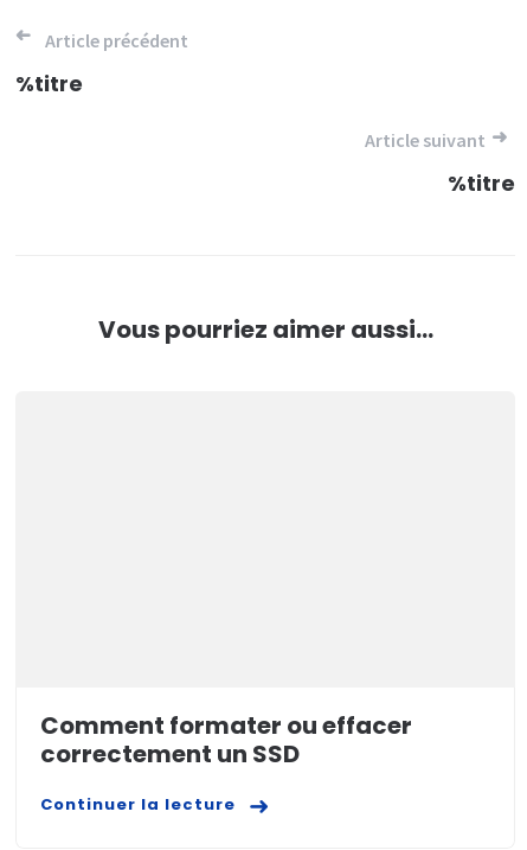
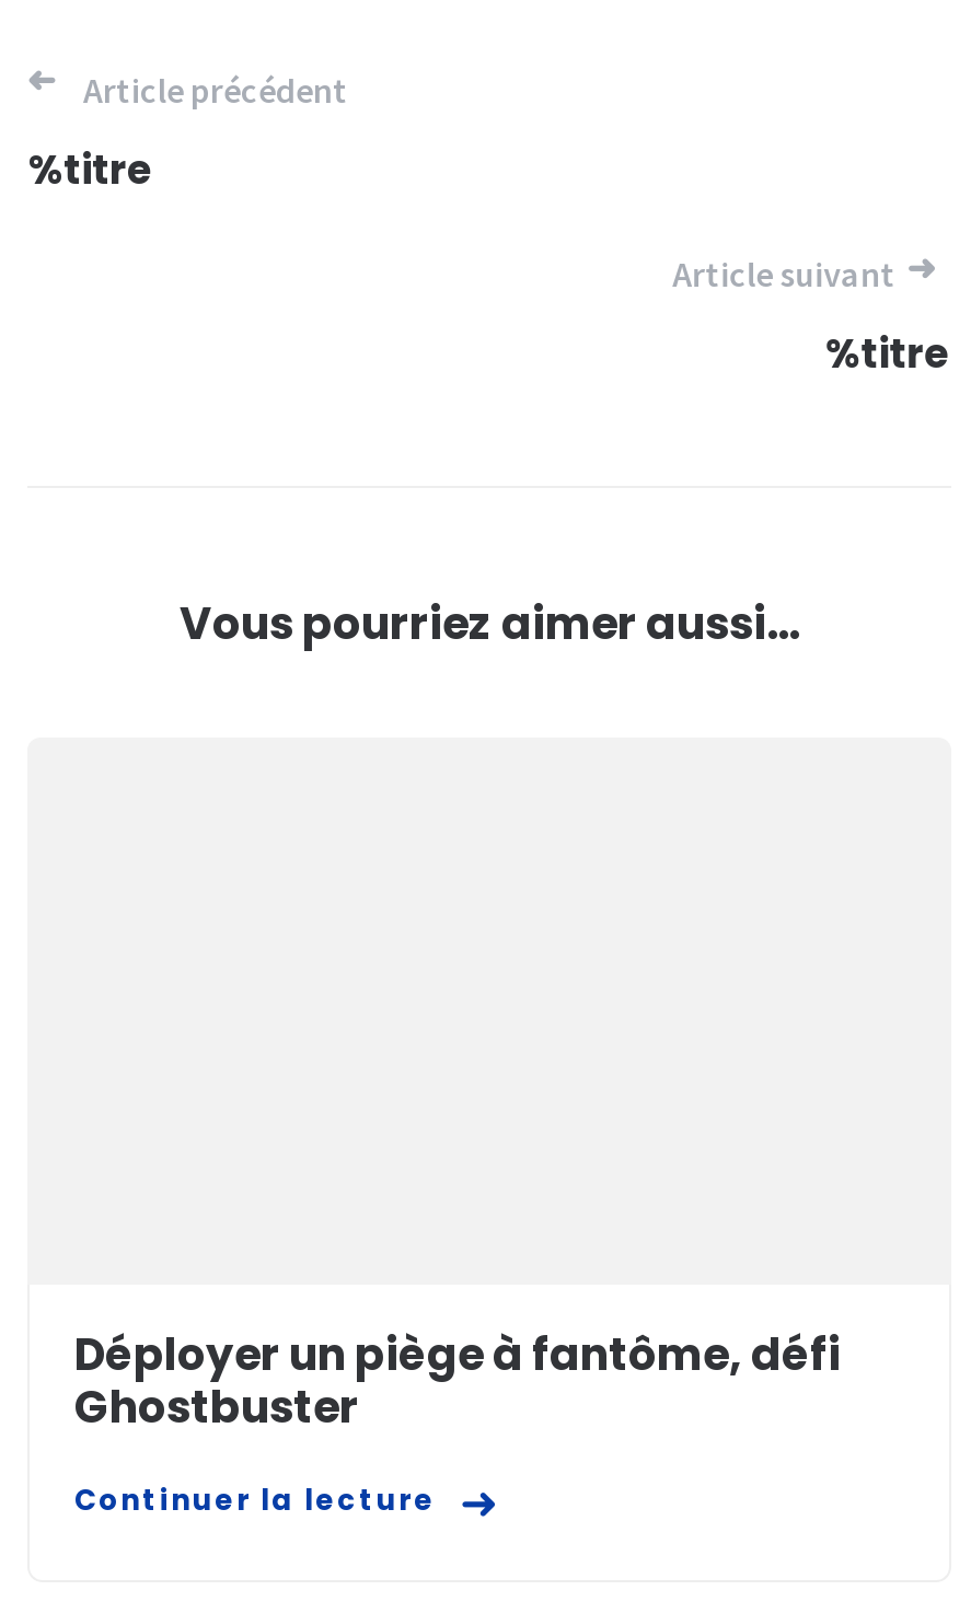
- Comment formater ou effacer
- correctement un SSD
+ Déployer un piège à fantôme, défi
+ Ghostbuster
